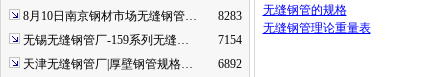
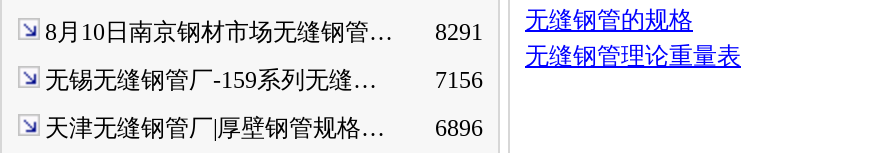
- 8月10日南京钢材市场无缝钢管… 8283 无缝钢管的规格
+ 8月10日南京钢材市场无缝钢管… 8291 无缝钢管的规格

- 7154
+ 7156

- 6892
+ 6896
